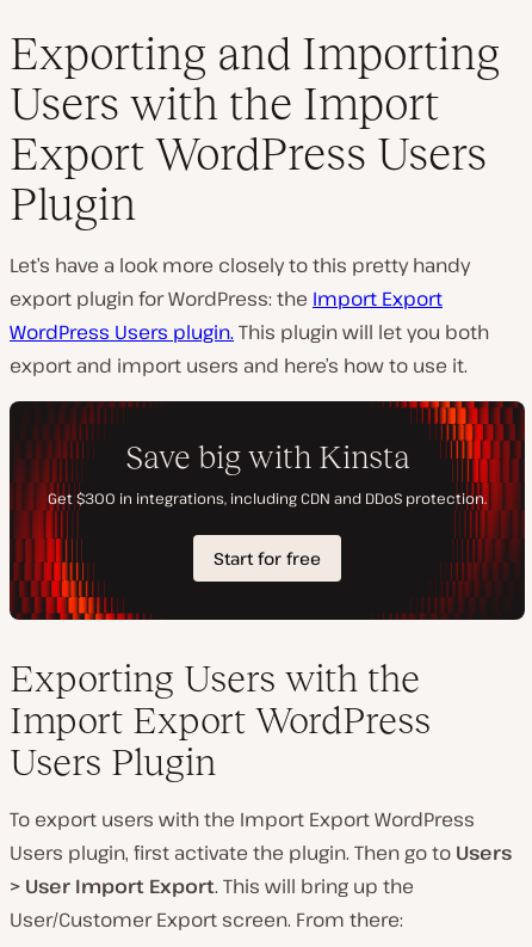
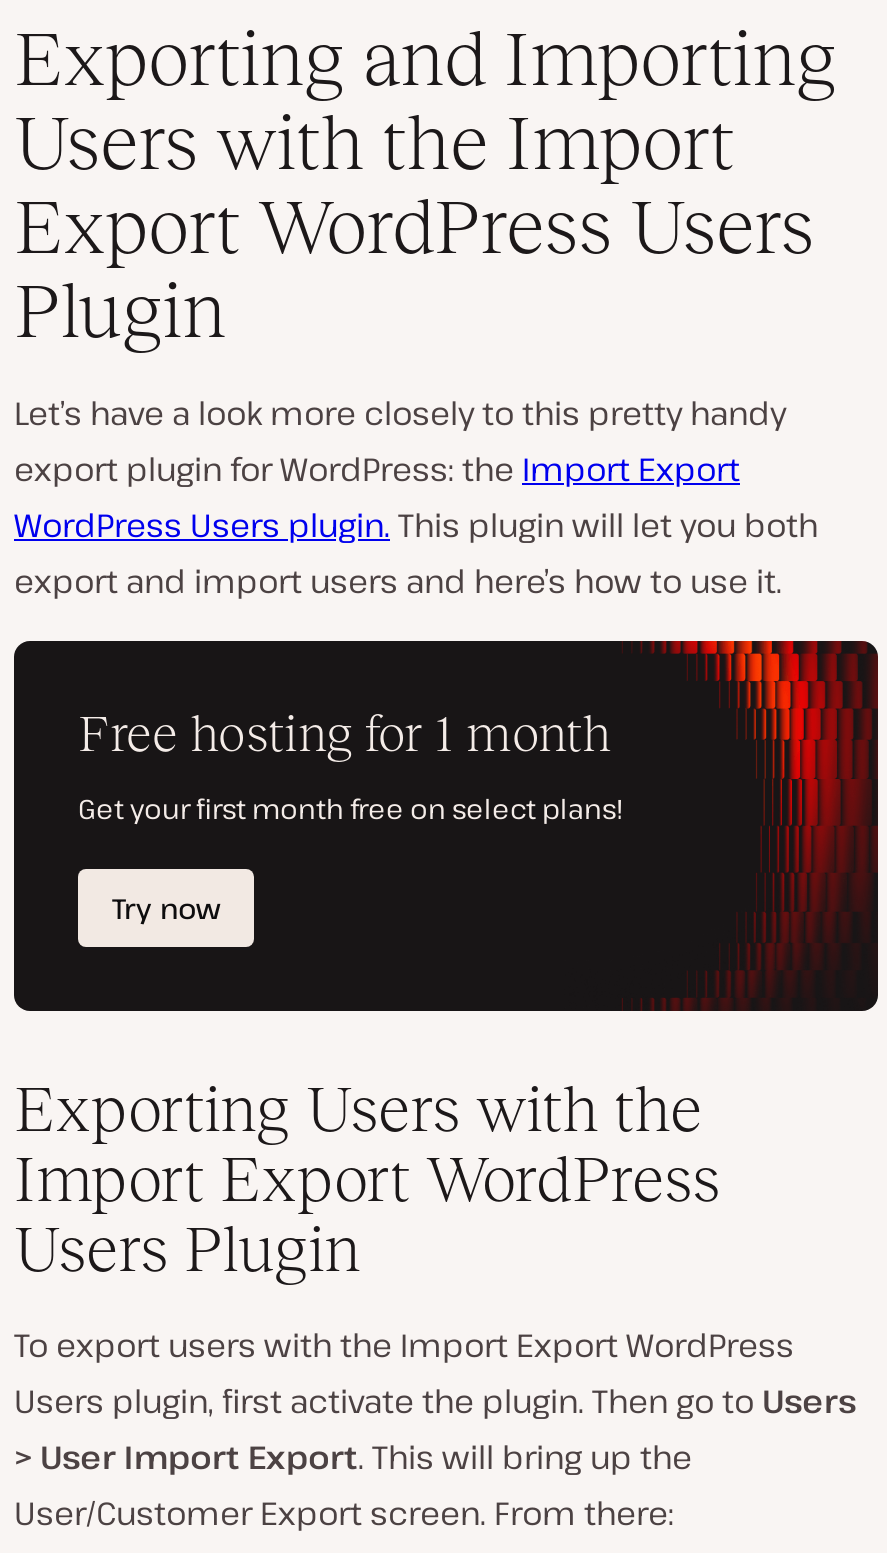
- [image]
+ [image]
